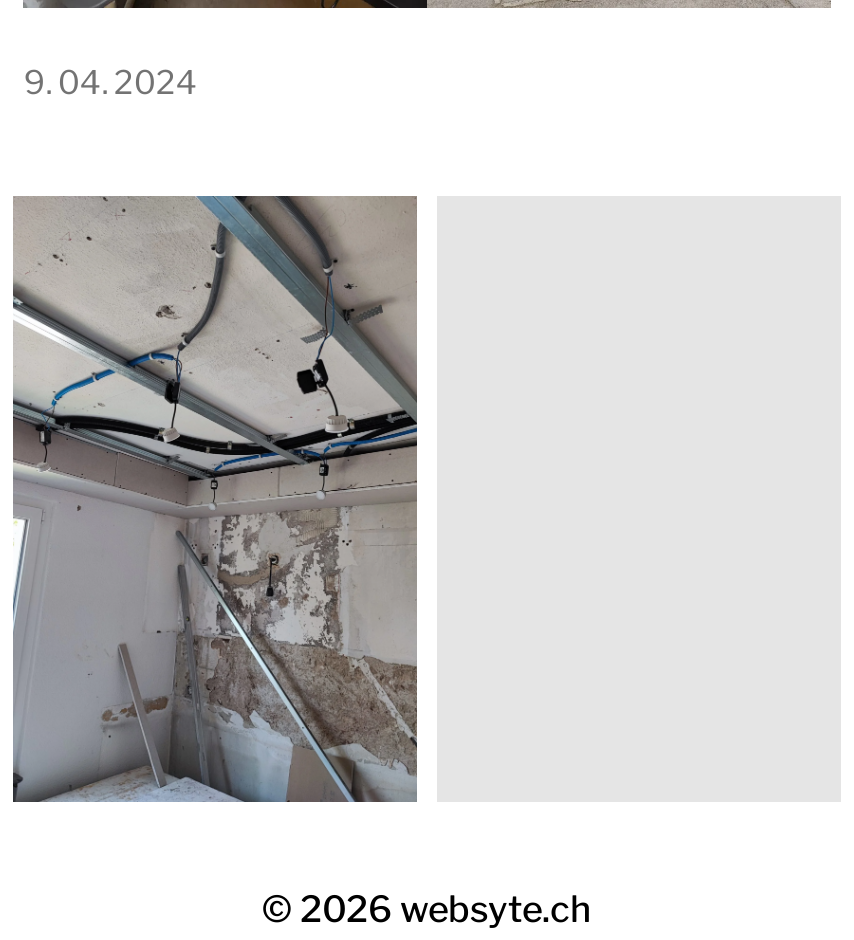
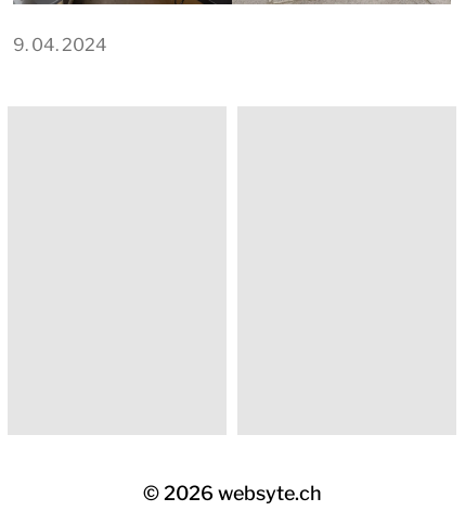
- [image]
